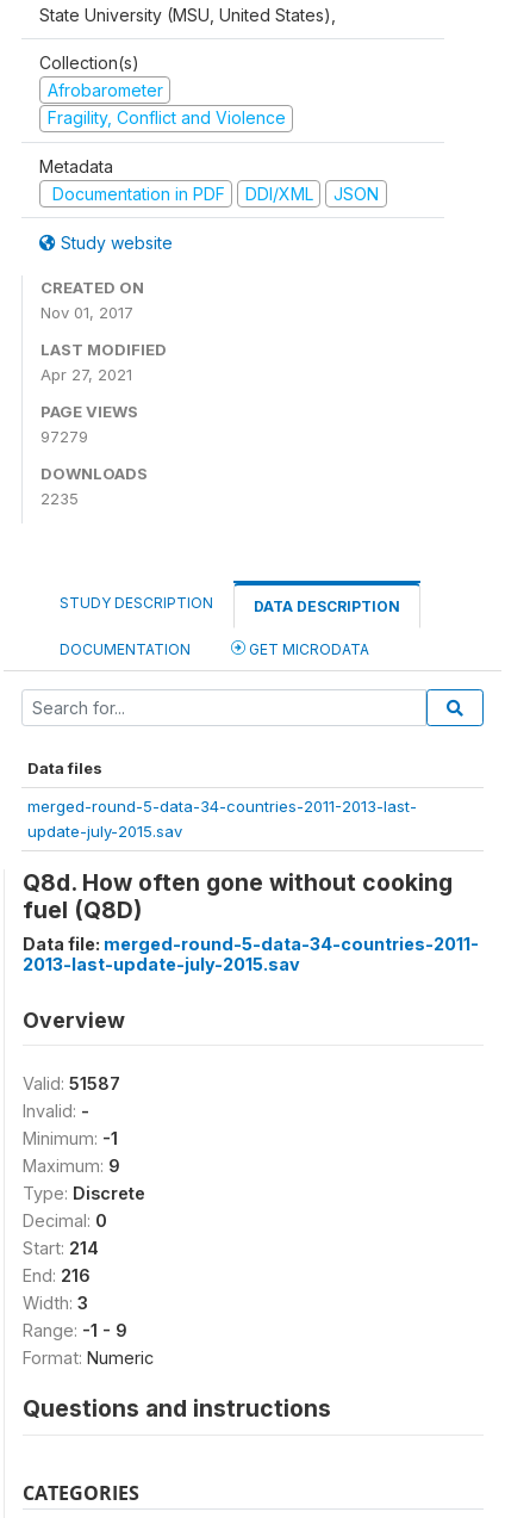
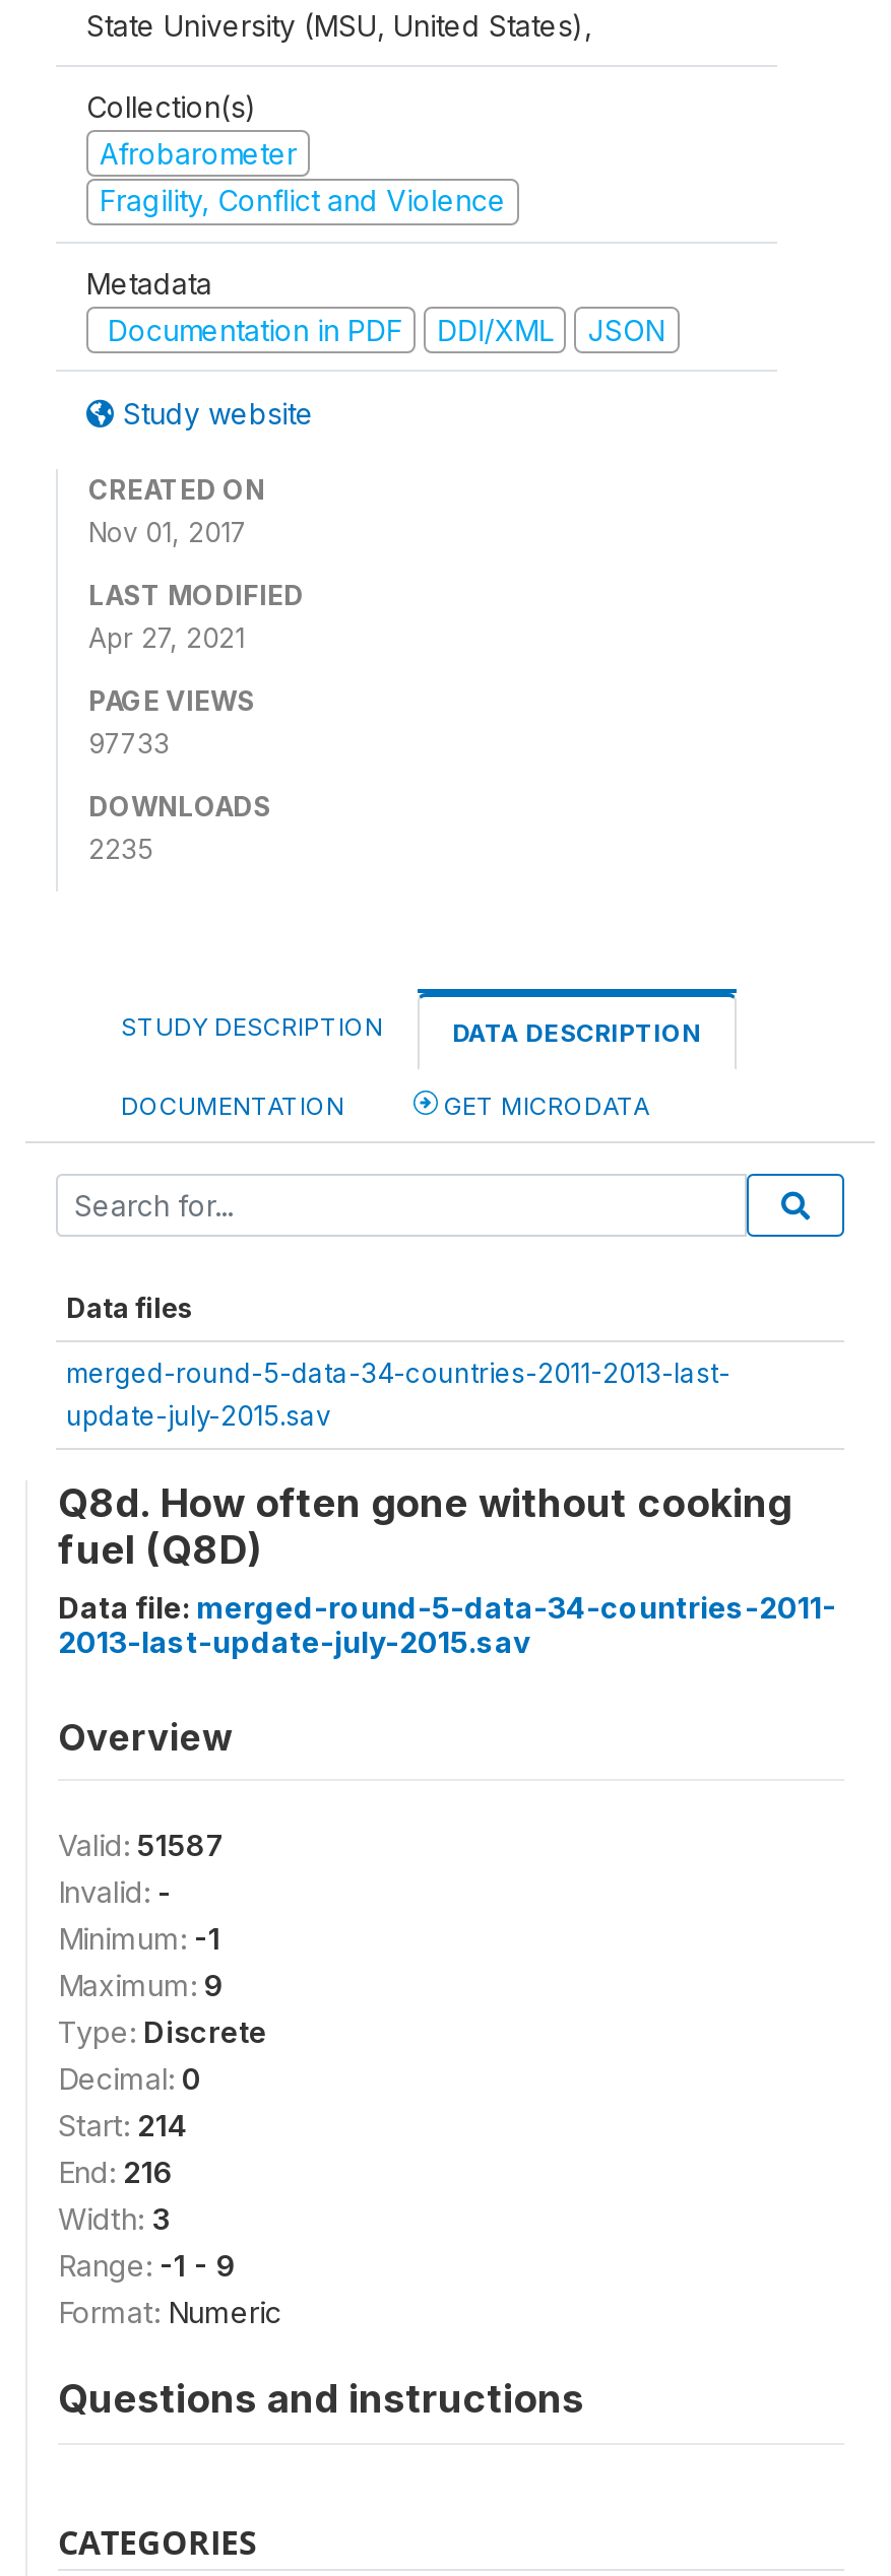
- 97279
+ 97733
